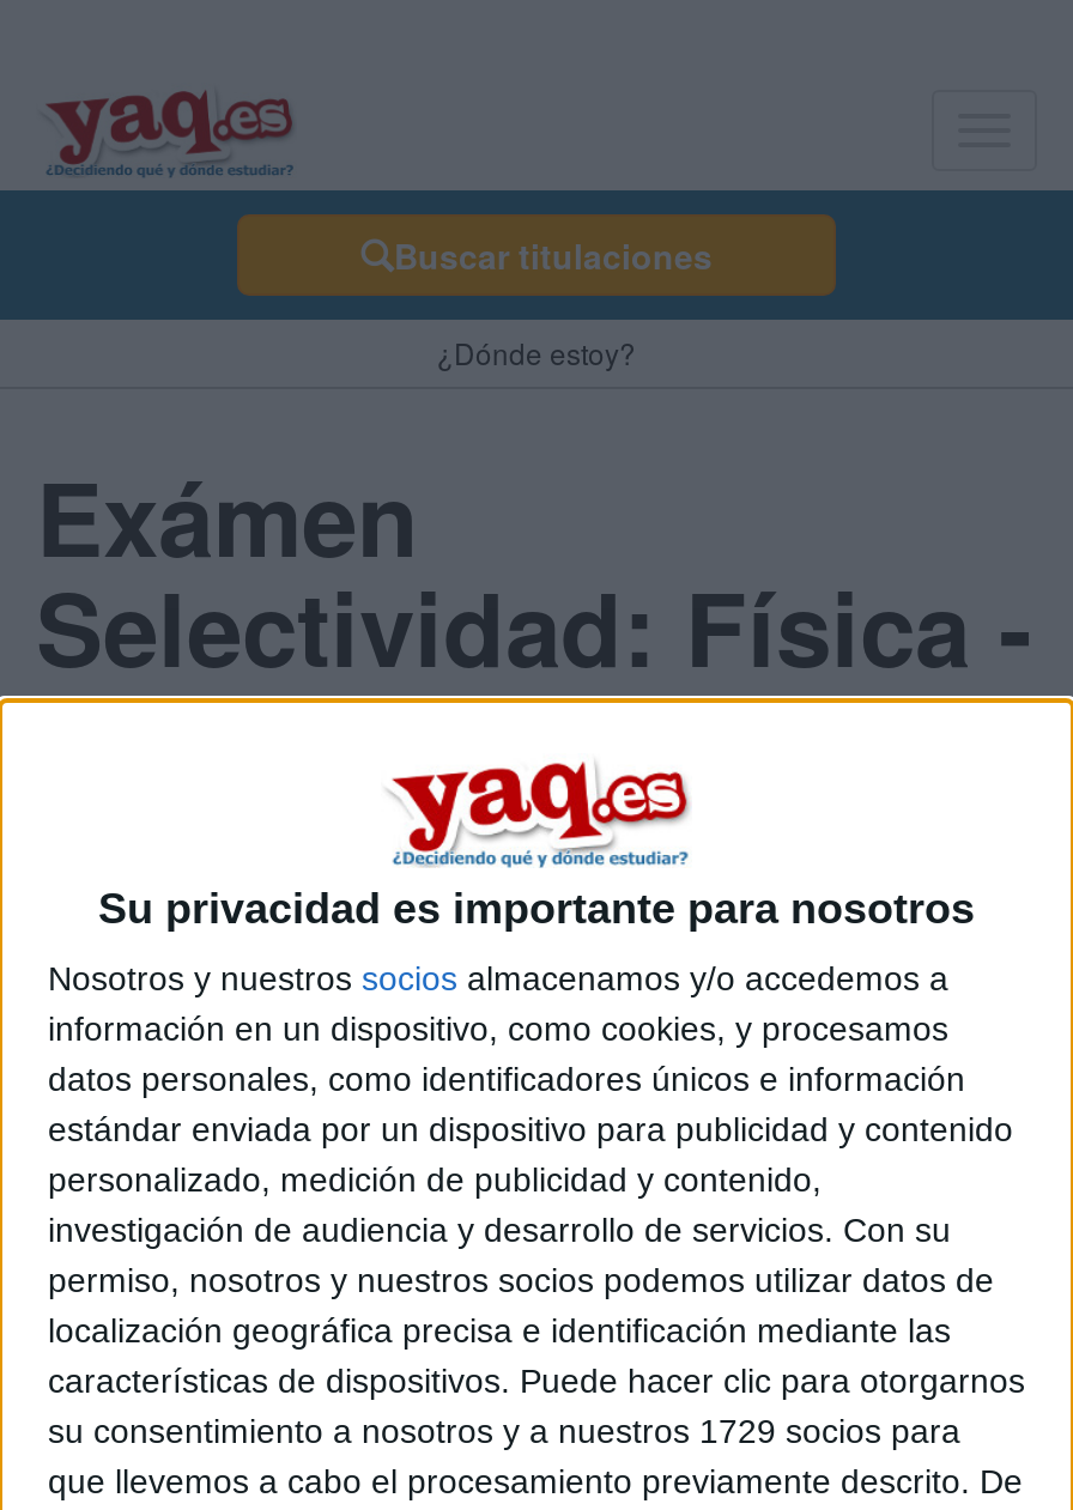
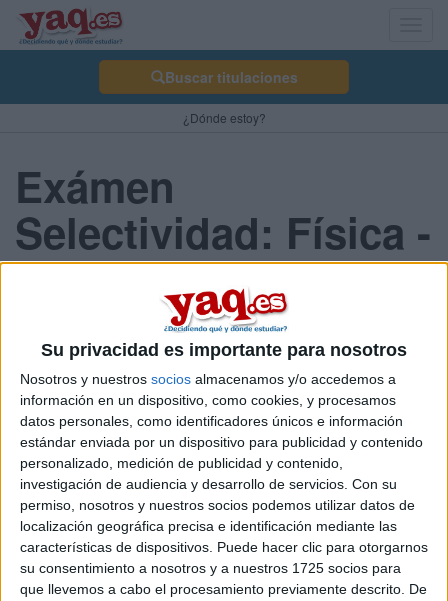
- su consentimiento a nosotros y a nuestros 1729 socios para
+ su consentimiento a nosotros y a nuestros 1725 socios para
